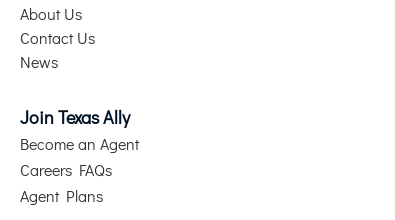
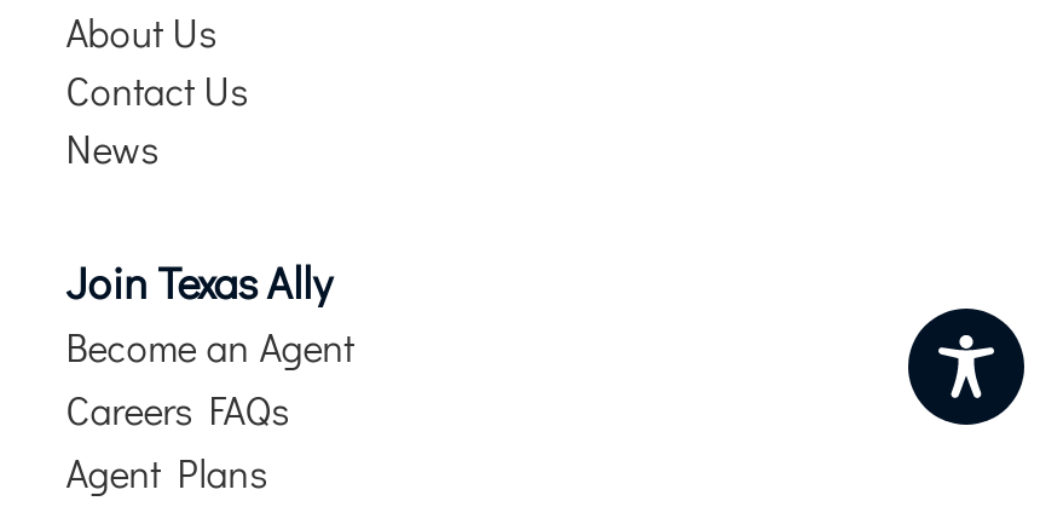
+ [image]
